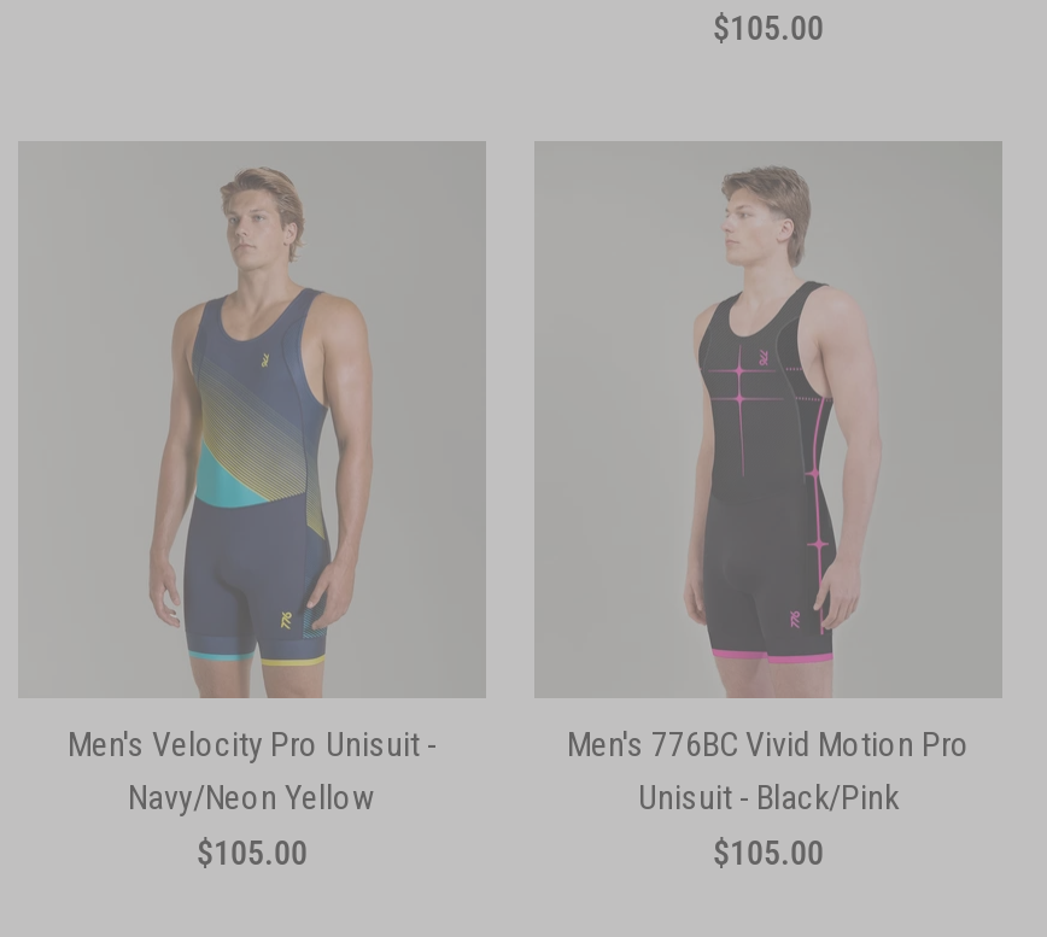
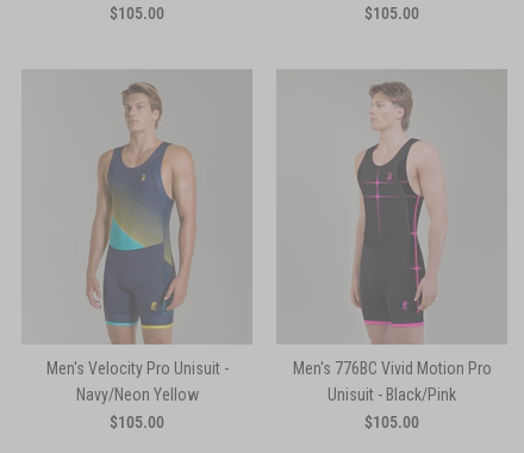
+ $105.00
